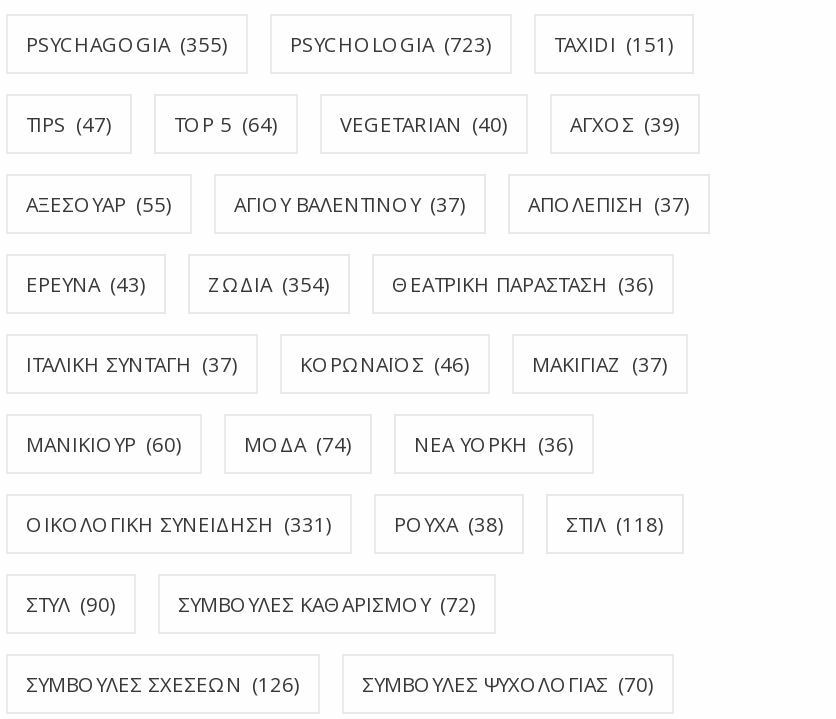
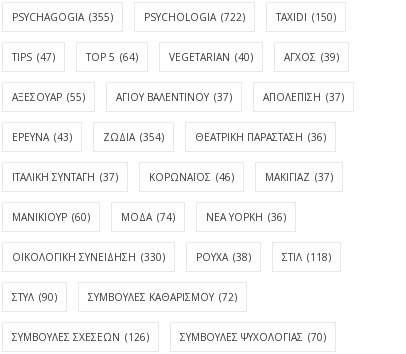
- PSYCHOLOGIA (723)
+ PSYCHOLOGIA (722)

- TAXIDI (151)
+ TAXIDI (150)

- ΟΙΚΟΛΟΓΙΚΗ ΣΥΝΕΙΔΗΣΗ (331)
+ ΟΙΚΟΛΟΓΙΚΗ ΣΥΝΕΙΔΗΣΗ (330)
